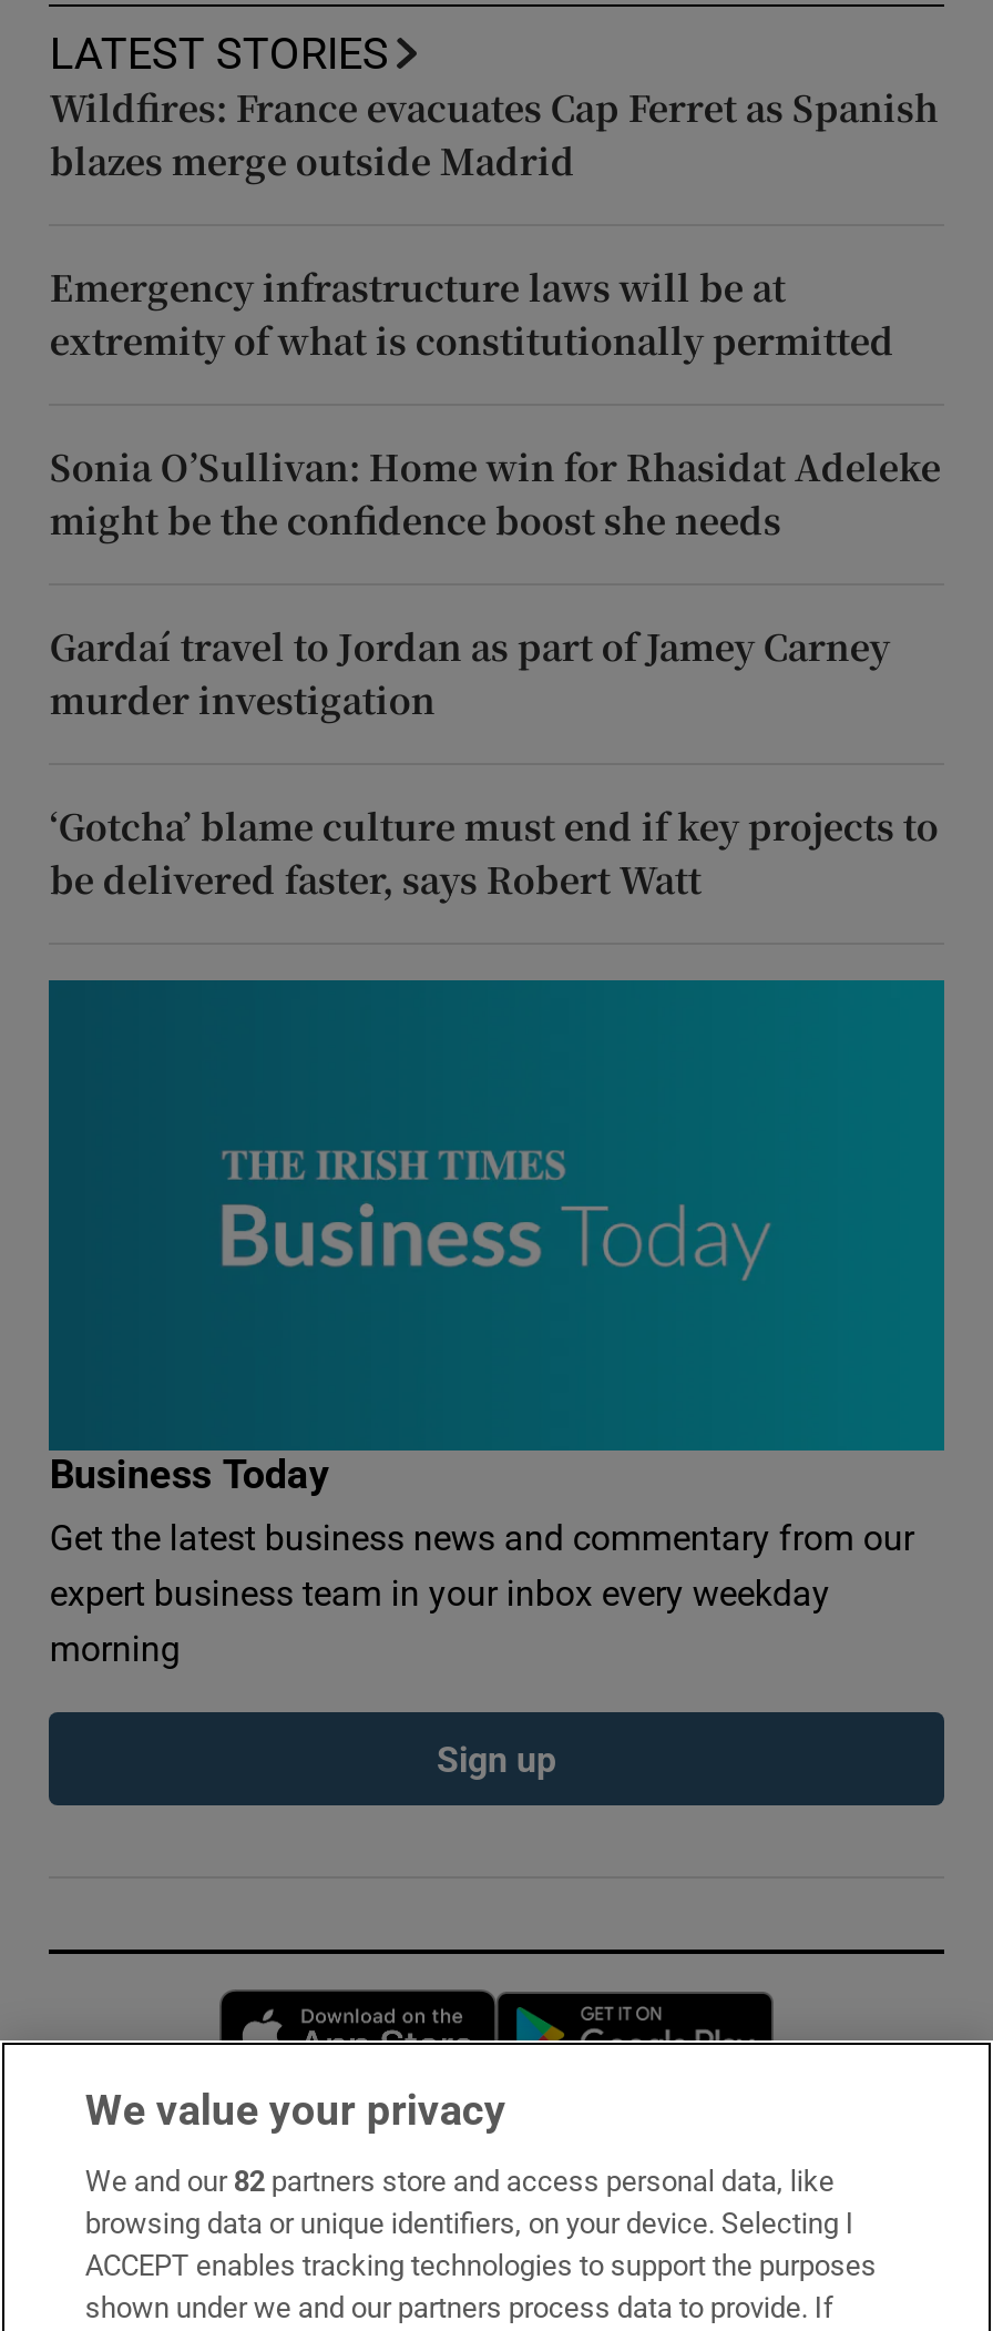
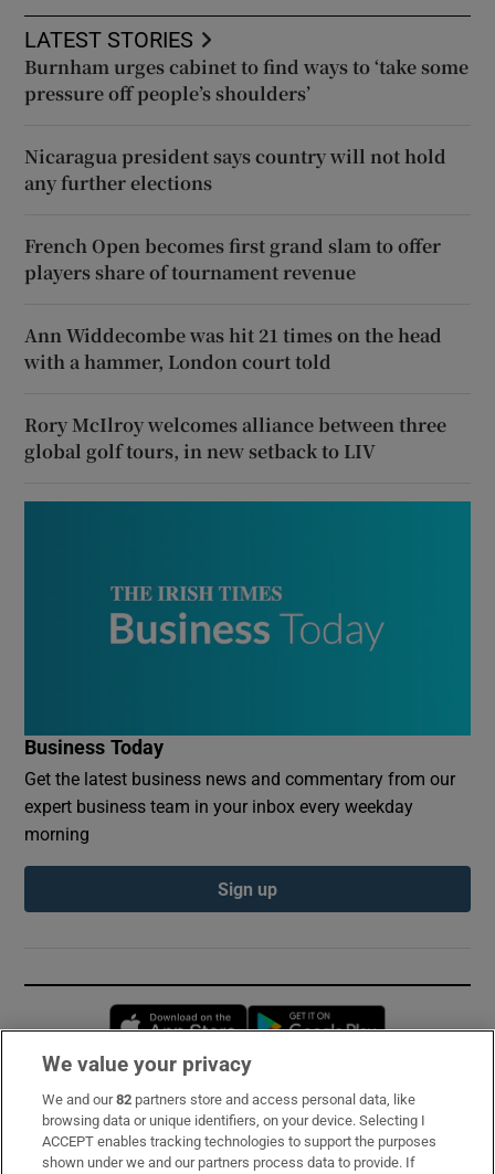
- Wildfires: France evacuates Cap Ferret as Spanish
- blazes merge outside Madrid
+ Burnham urges cabinet to find ways to ‘take some
+ pressure off people’s shoulders’

- Emergency infrastructure laws will be at
- extremity of what is constitutionally permitted
+ Nicaragua president says country will not hold
+ any further elections

- Sonia O’Sullivan: Home win for Rhasidat Adeleke
- might be the confidence boost she needs
+ French Open becomes first grand slam to offer
+ players share of tournament revenue

- Gardaí travel to Jordan as part of Jamey Carney
- murder investigation
+ Ann Widdecombe was hit 21 times on the head
+ with a hammer, London court told

- ‘Gotcha’ blame culture must end if key projects to
- be delivered faster, says Robert Watt
+ Rory McIlroy welcomes alliance between three
+ global golf tours, in new setback to LIV
